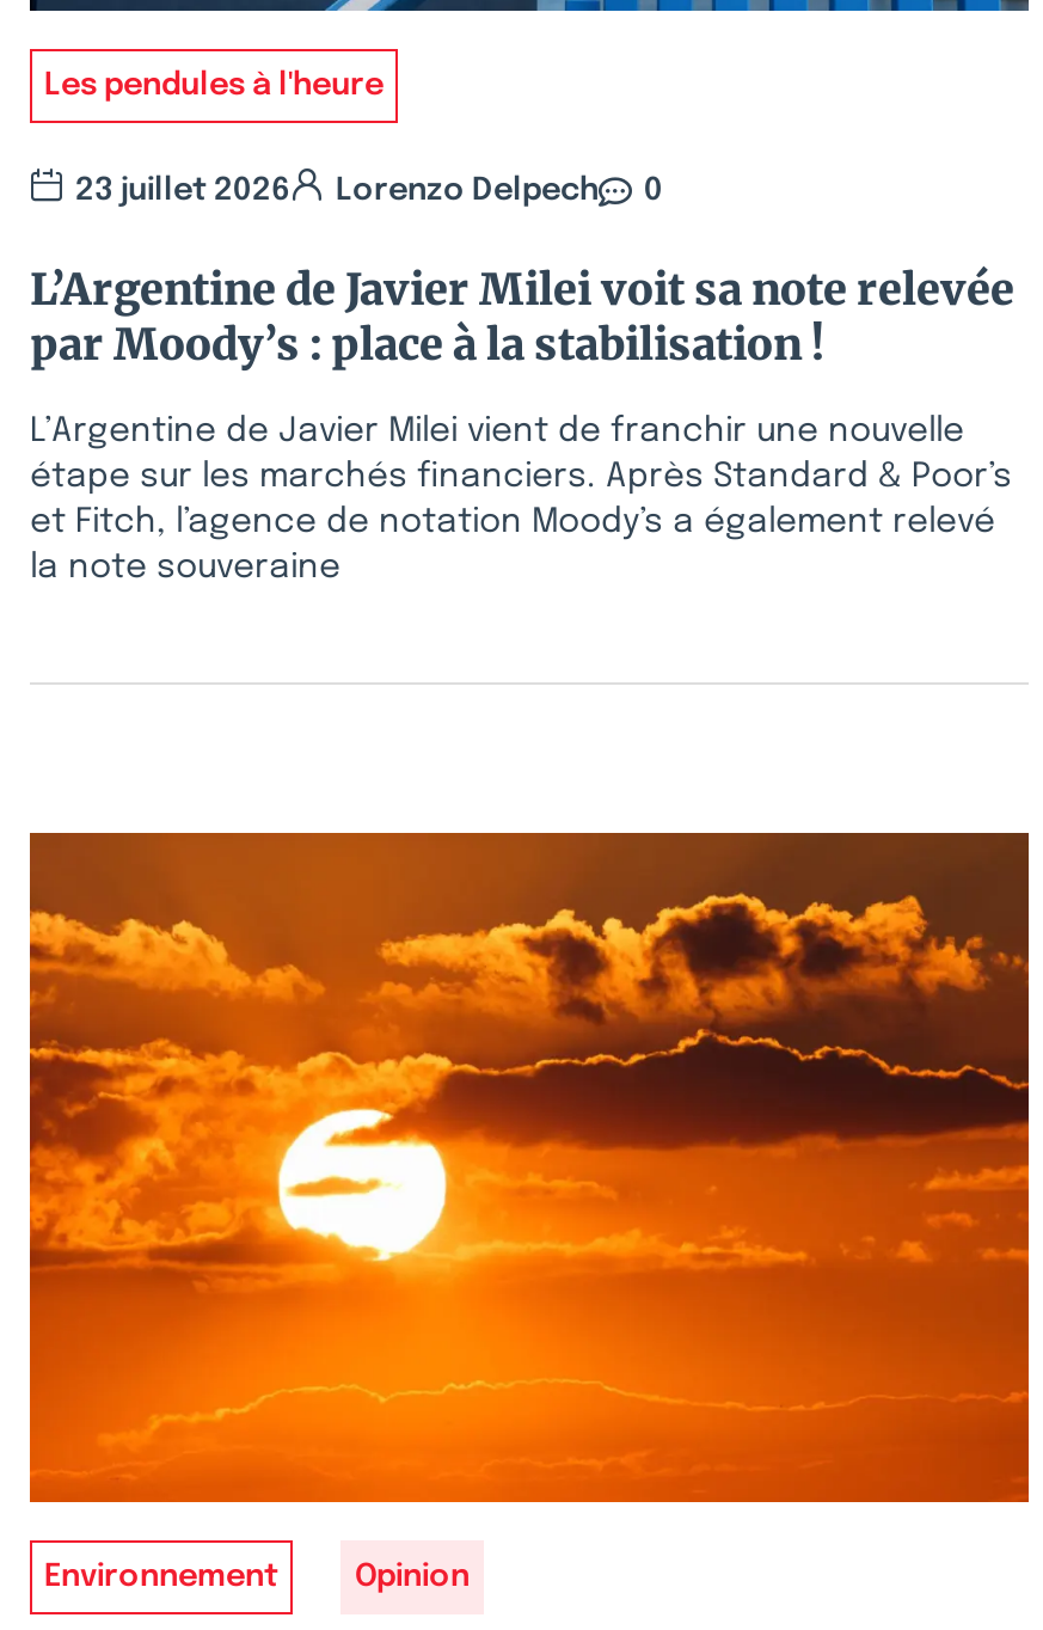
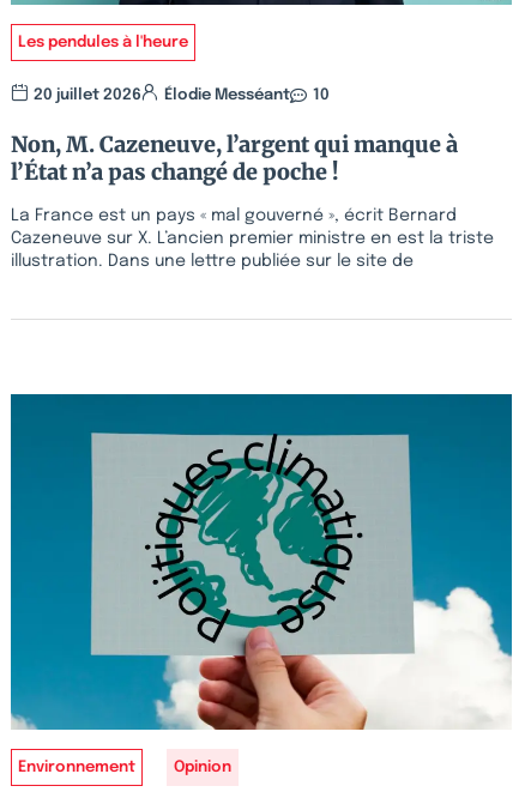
- 23 juillet 2026
- Lorenzo Delpech
- 0
+ 20 juillet 2026
+ Élodie Messéant
+ 10

- L’Argentine de Javier Milei voit sa note relevée
- par Moody’s : place à la stabilisation !
+ Non, M. Cazeneuve, l’argent qui manque à
+ l’État n’a pas changé de poche !

- L’Argentine de Javier Milei vient de franchir une nouvelle
- étape sur les marchés financiers. Après Standard & Poor’s
- et Fitch, l’agence de notation Moody’s a également relevé
- la note souveraine
+ La France est un pays « mal gouverné », écrit Bernard
+ Cazeneuve sur X. L’ancien premier ministre en est la triste
+ illustration. Dans une lettre publiée sur le site de

- [image]
+ [image]
